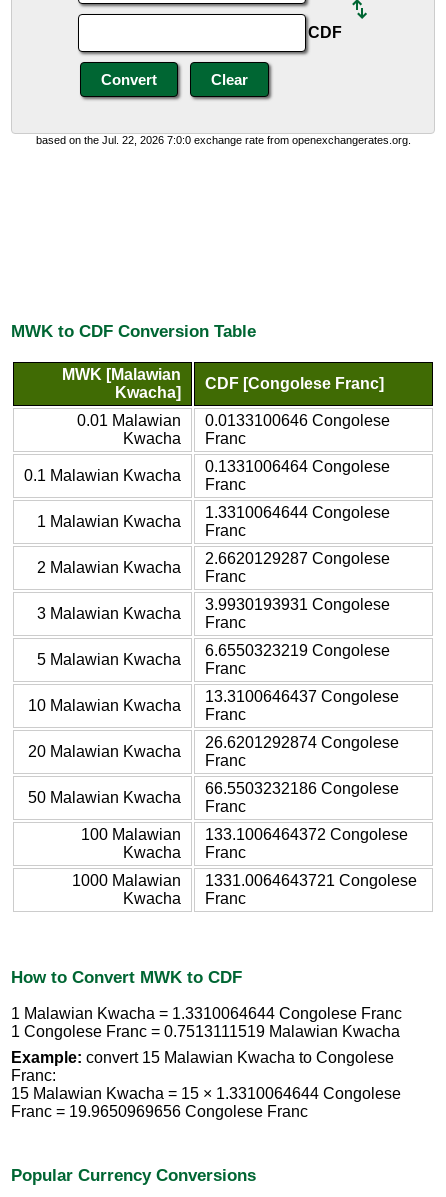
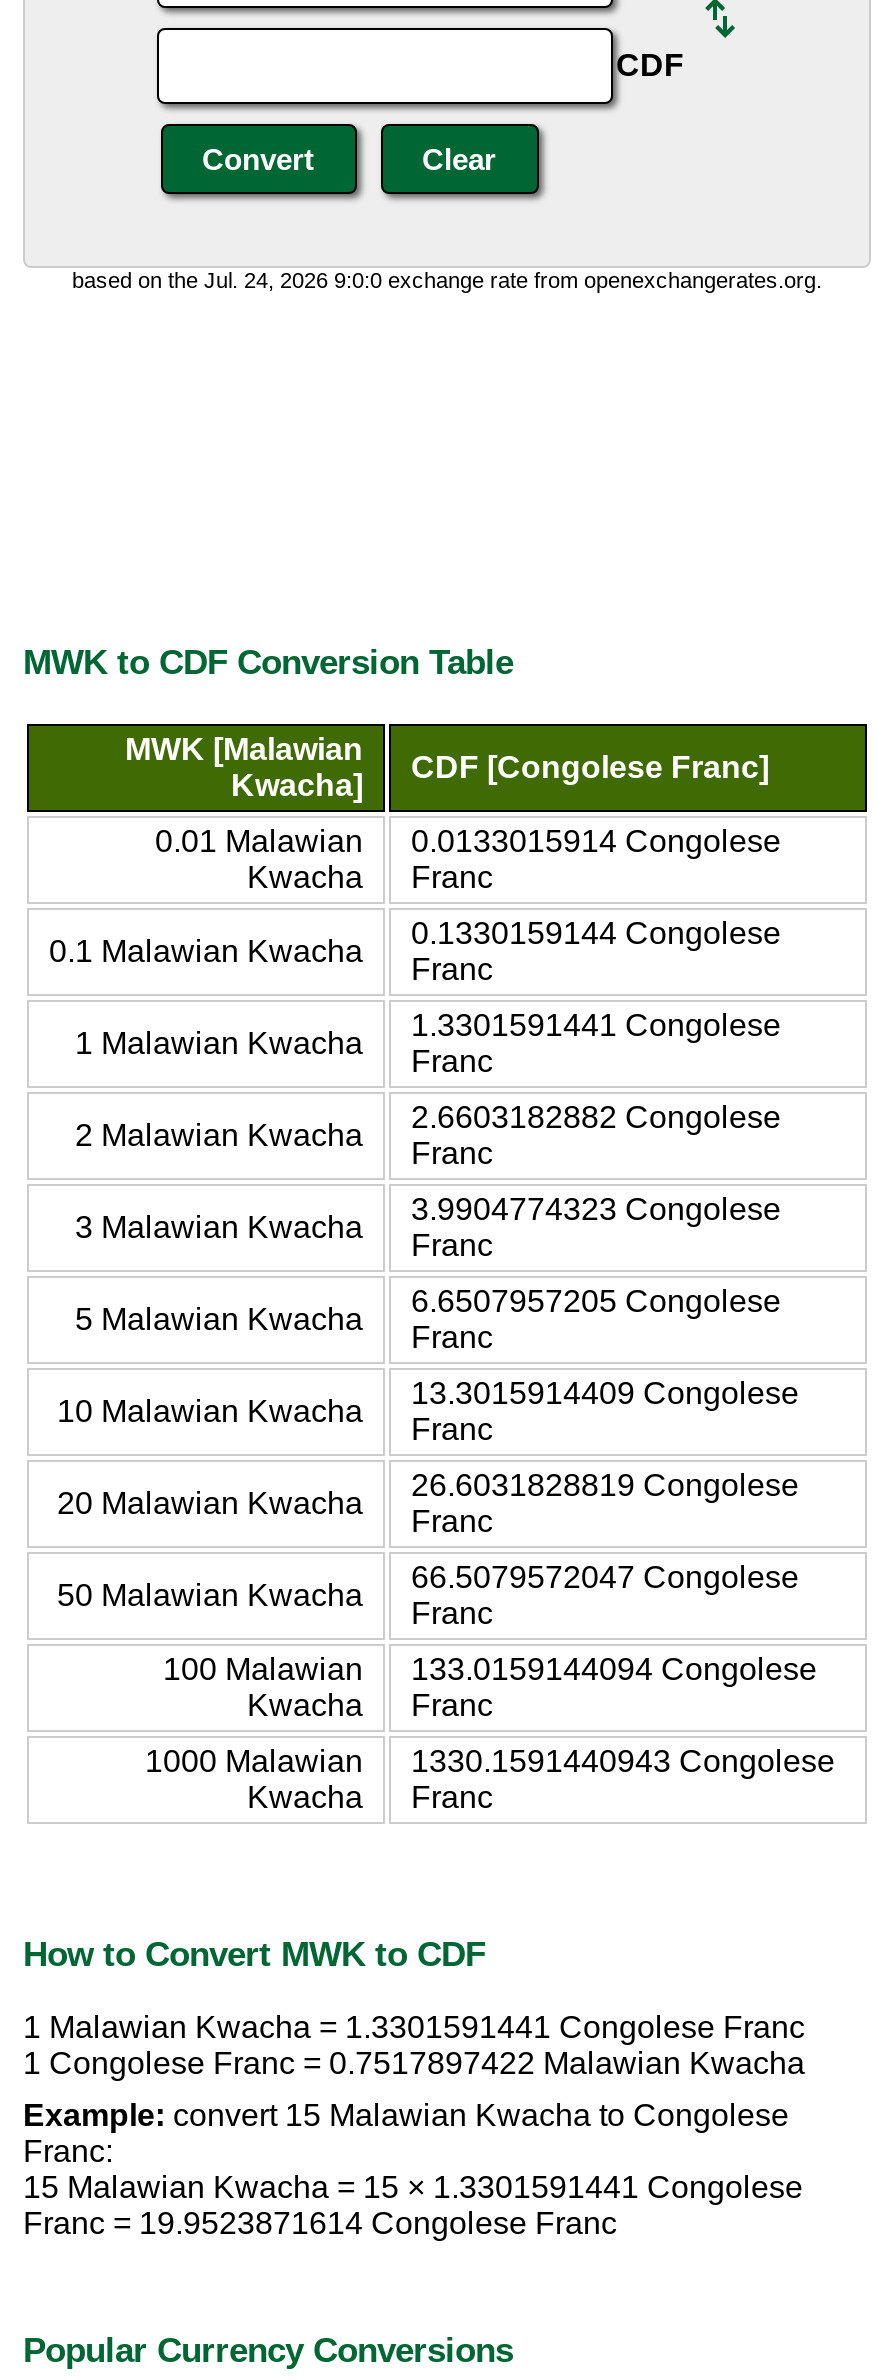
- based on the Jul. 22, 2026 7:0:0 exchange rate from openexchangerates.org.
+ based on the Jul. 24, 2026 9:0:0 exchange rate from openexchangerates.org.

- 0.01 Malawian 0.0133100646 Congolese
+ 0.01 Malawian 0.0133015914 Congolese

- 0.1331006464 Congolese
+ 0.1330159144 Congolese

- 1.3310064644 Congolese
+ 1.3301591441 Congolese

- 2.6620129287 Congolese
+ 2.6603182882 Congolese

- 3.9930193931 Congolese
+ 3.9904774323 Congolese

- 6.6550323219 Congolese
+ 6.6507957205 Congolese

- 13.3100646437 Congolese
+ 13.3015914409 Congolese

- 26.6201292874 Congolese
+ 26.6031828819 Congolese

- 66.5503232186 Congolese
+ 66.5079572047 Congolese

- 100 Malawian 133.1006464372 Congolese
+ 100 Malawian 133.0159144094 Congolese

- 1000 Malawian 1331.0064643721 Congolese
+ 1000 Malawian 1330.1591440943 Congolese

- 1 Malawian Kwacha = 1.3310064644 Congolese Franc
+ 1 Malawian Kwacha = 1.3301591441 Congolese Franc

- 1 Congolese Franc = 0.7513111519 Malawian Kwacha
+ 1 Congolese Franc = 0.7517897422 Malawian Kwacha

- 15 Malawian Kwacha = 15 × 1.3310064644 Congolese
+ 15 Malawian Kwacha = 15 × 1.3301591441 Congolese

- Franc = 19.9650969656 Congolese Franc
+ Franc = 19.9523871614 Congolese Franc
